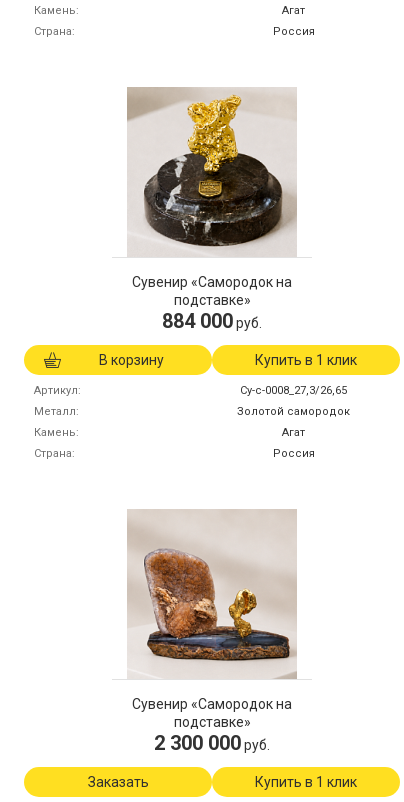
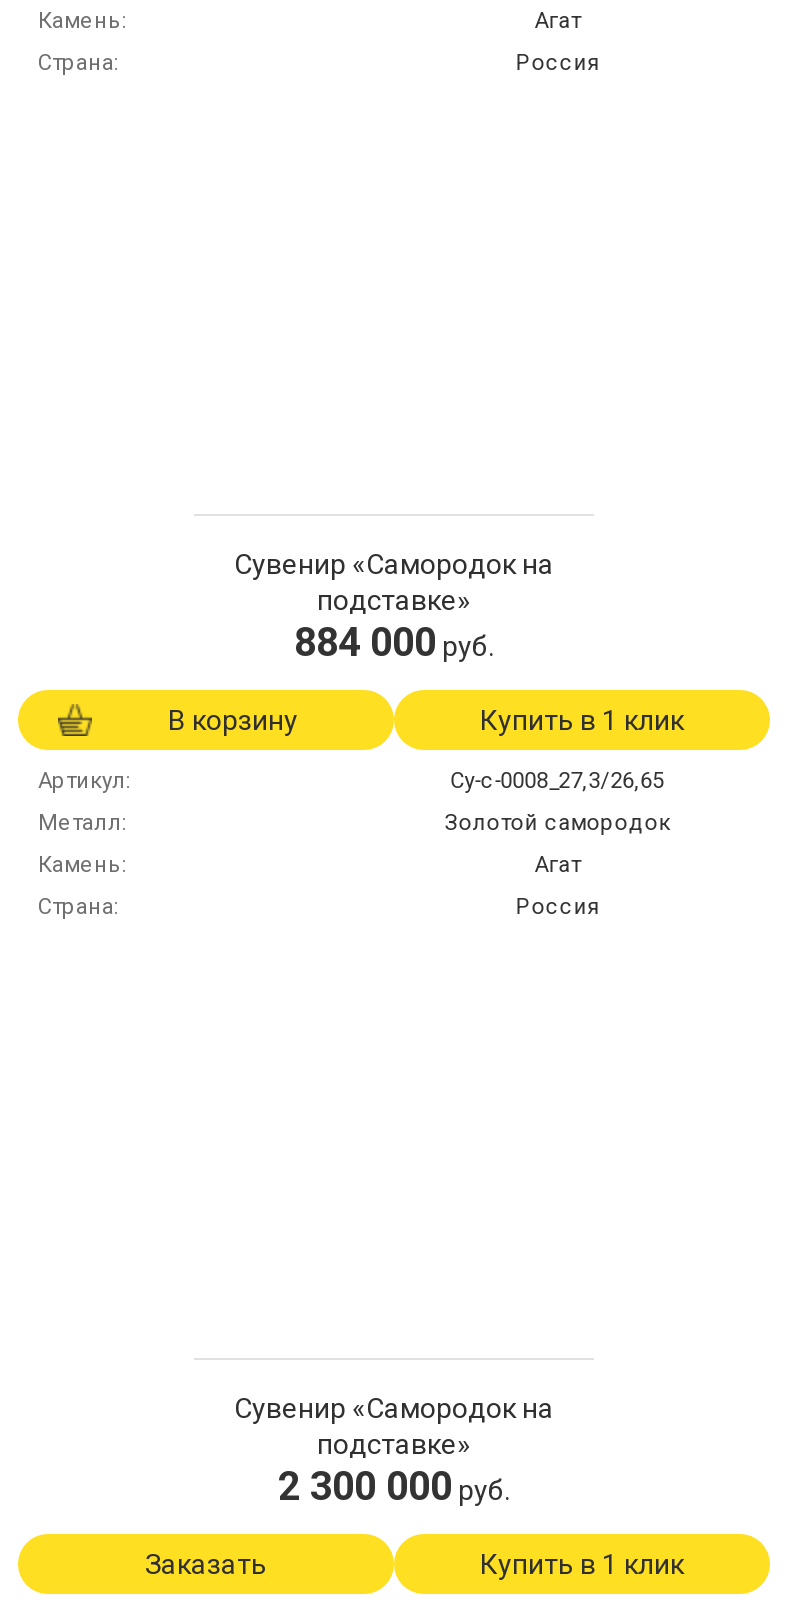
- [image]

- [image]
